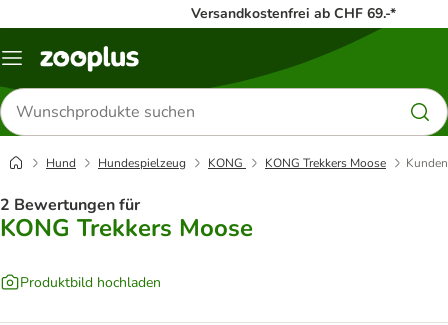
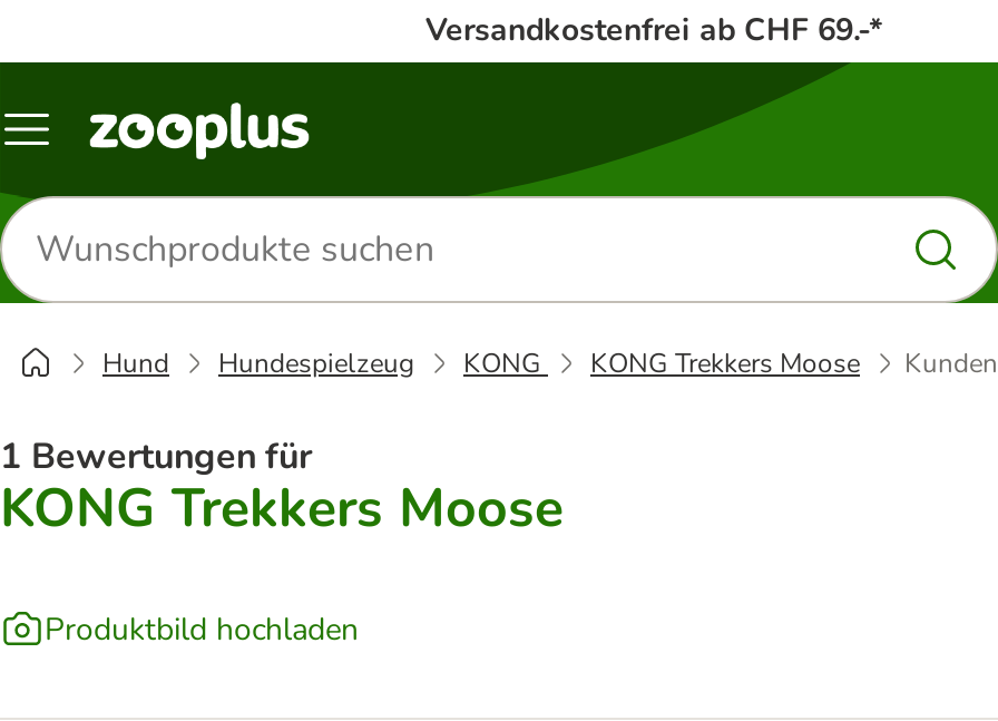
- 2 Bewertungen für
+ 1 Bewertungen für
